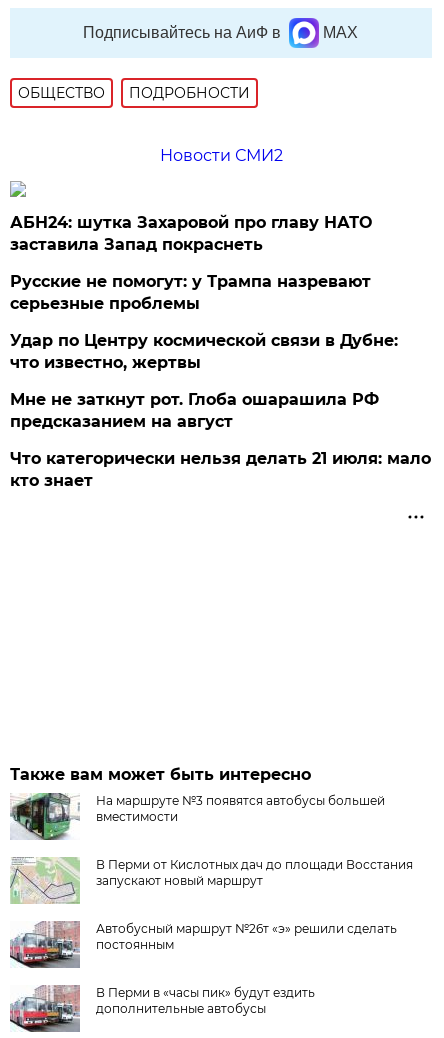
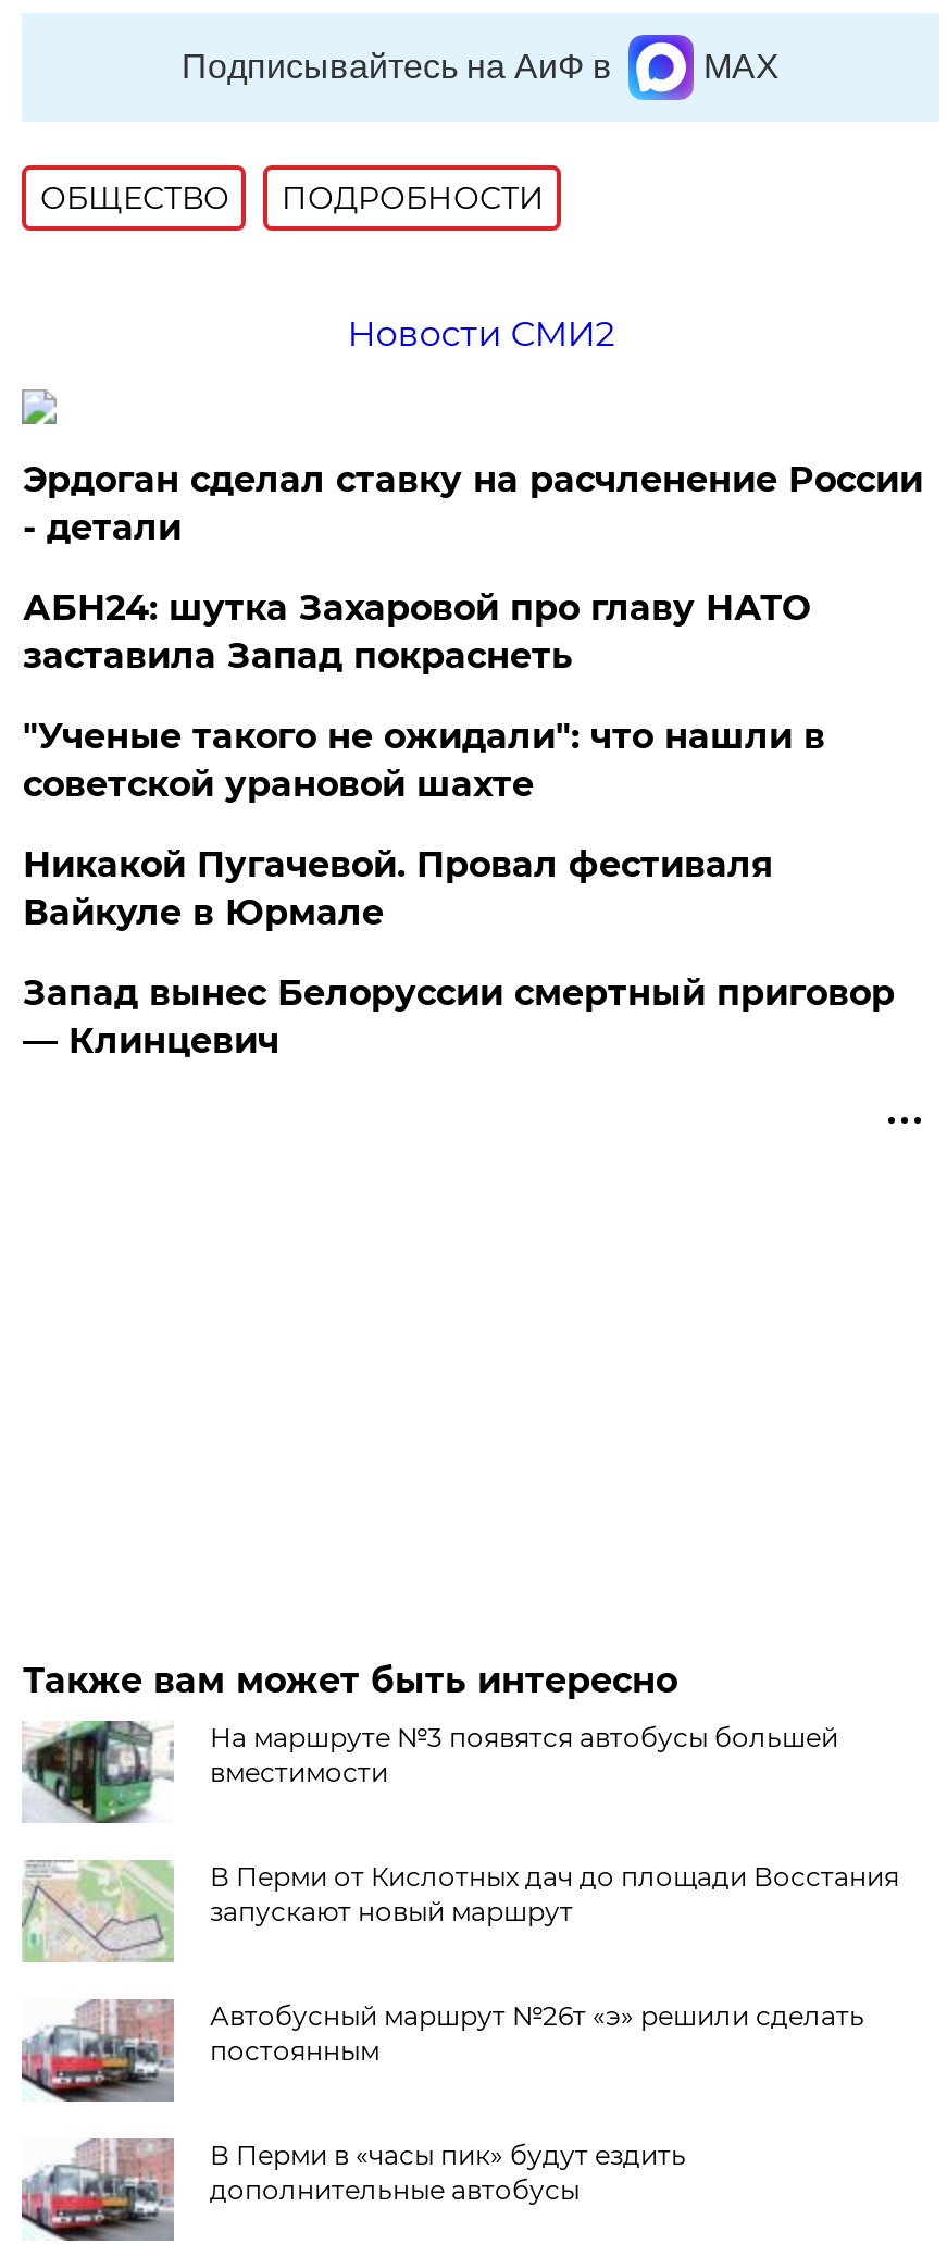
+ Эрдоган сделал ставку на расчленение России
+ - детали

moved down: АБН24: шутка Захаровой про главу НАТО | заставила Запад покраснеть

- Русские не помогут: у Трампа назревают
- серьезные проблемы
- Удар по Центру космической связи в Дубне:
- что известно, жертвы
- Мне не заткнут рот. Глоба ошарашила РФ
- предсказанием на август
- Что категорически нельзя делать 21 июля: мало
- кто знает
+ "Ученые такого не ожидали": что нашли в
+ советской урановой шахте
+ Никакой Пугачевой. Провал фестиваля
+ Вайкуле в Юрмале
+ Запад вынес Белоруссии смертный приговор
+ — Клинцевич
